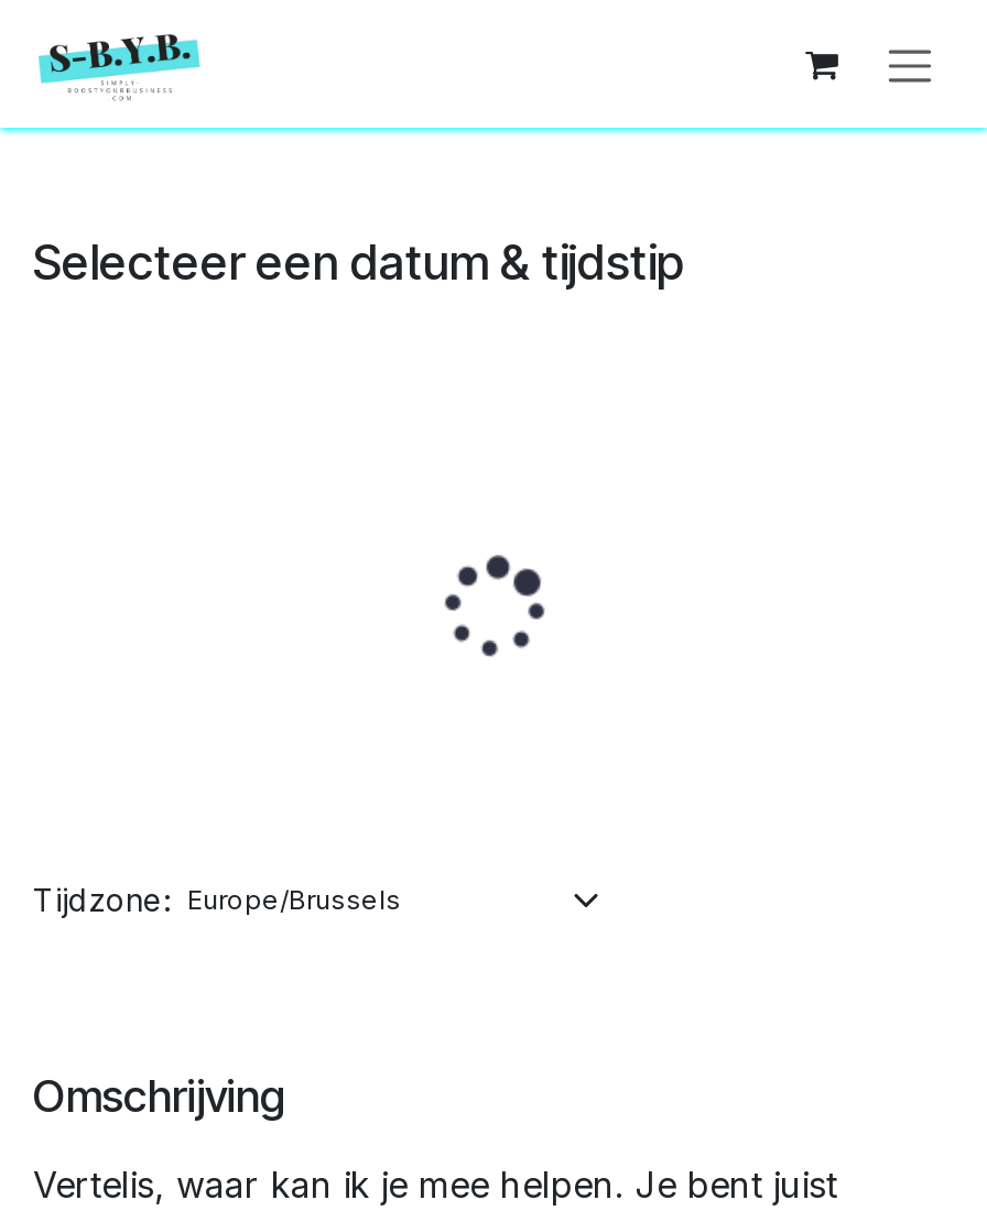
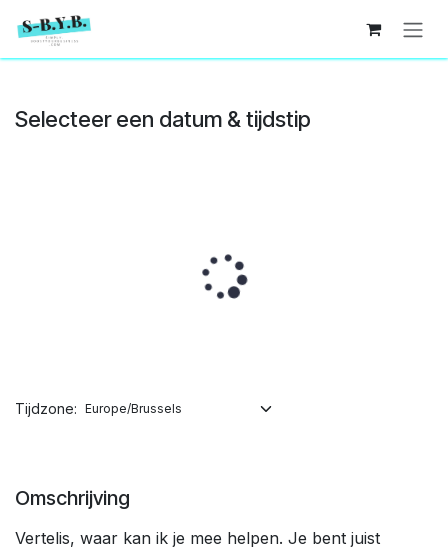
- [image]
+ [image]
